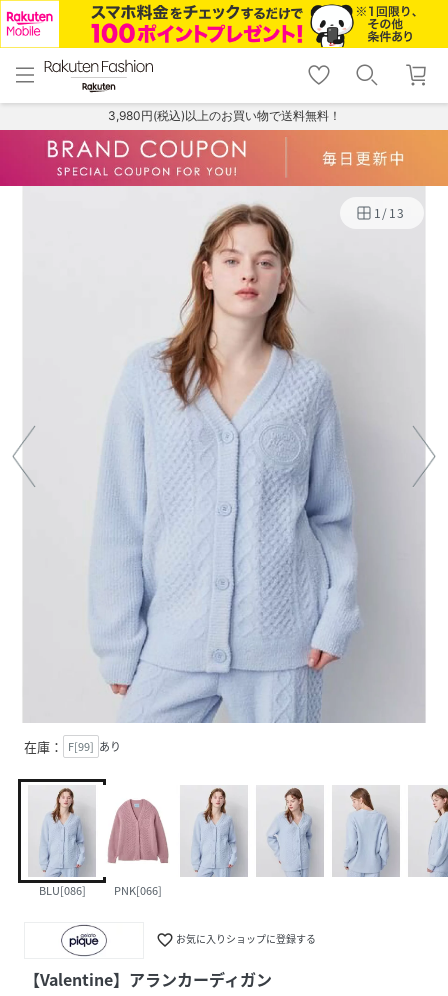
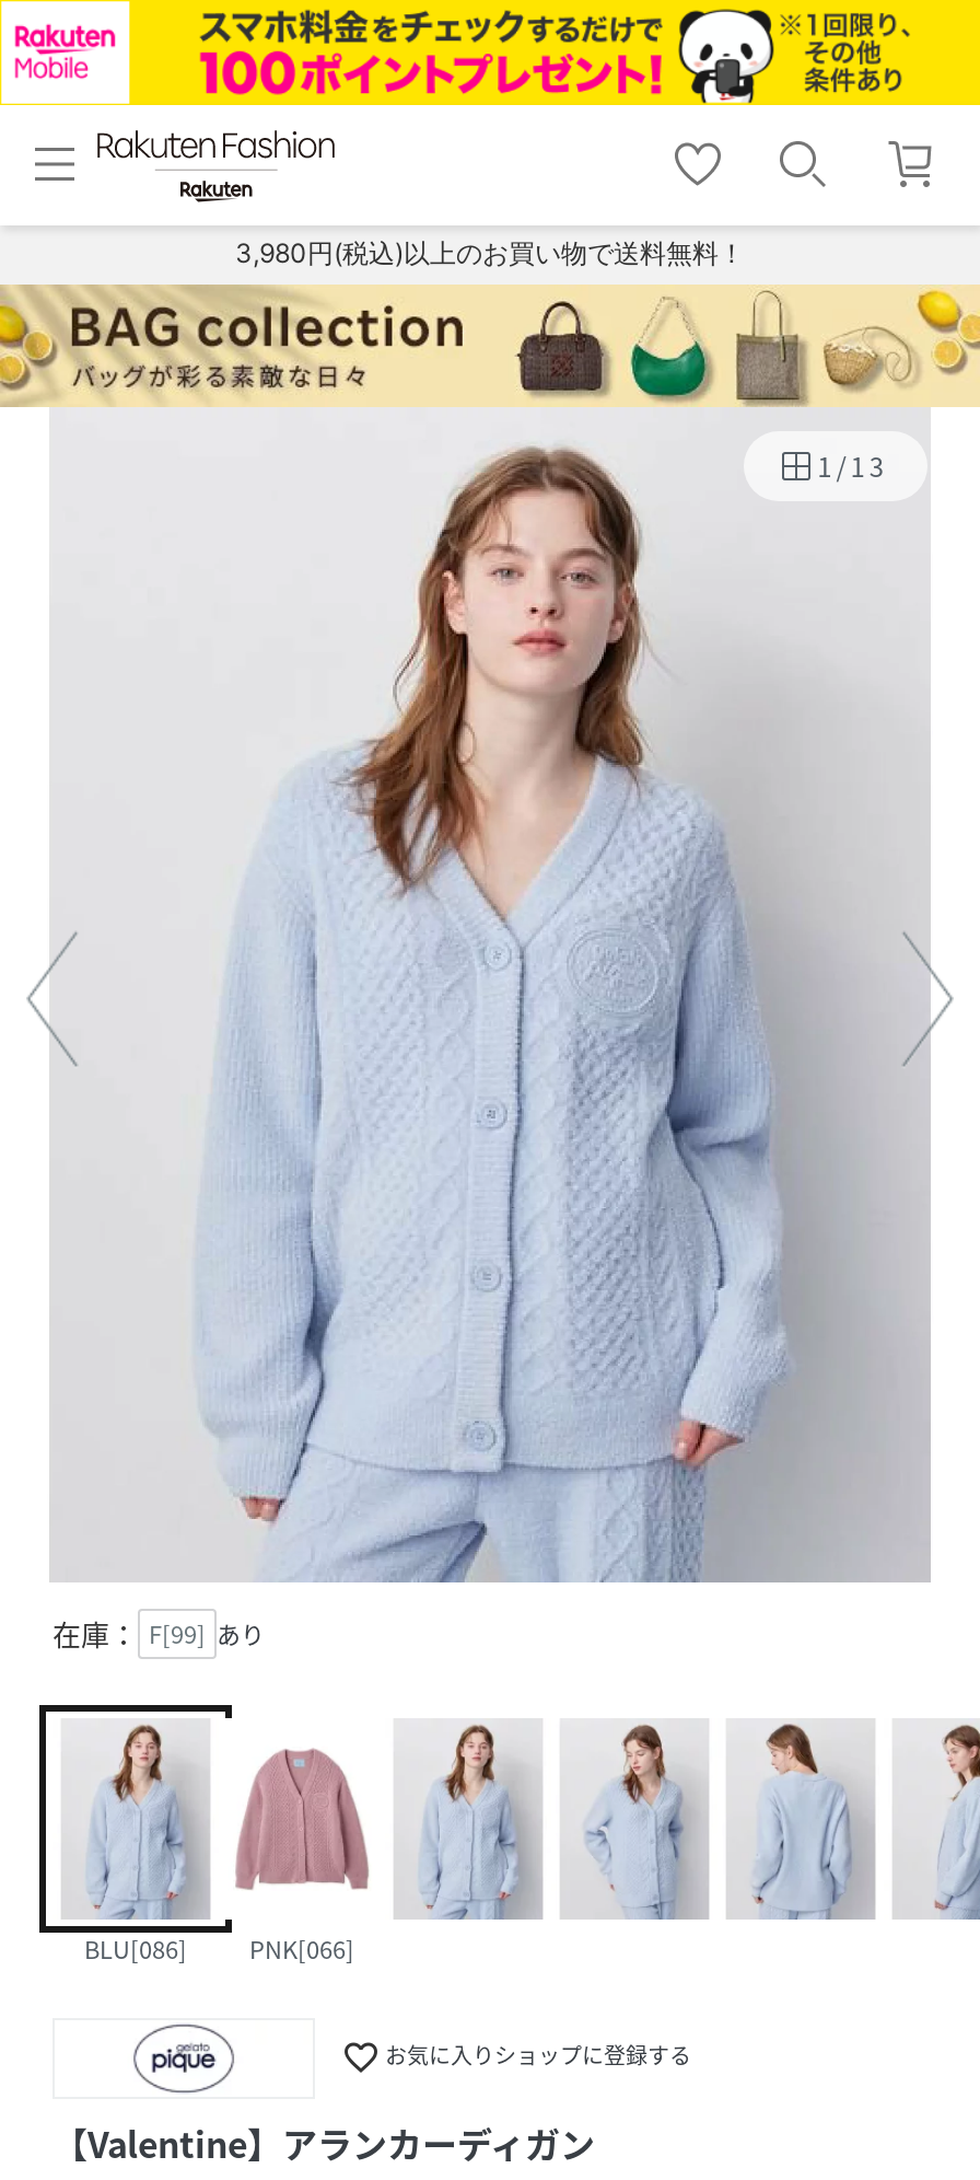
- [image]
+ [image]
